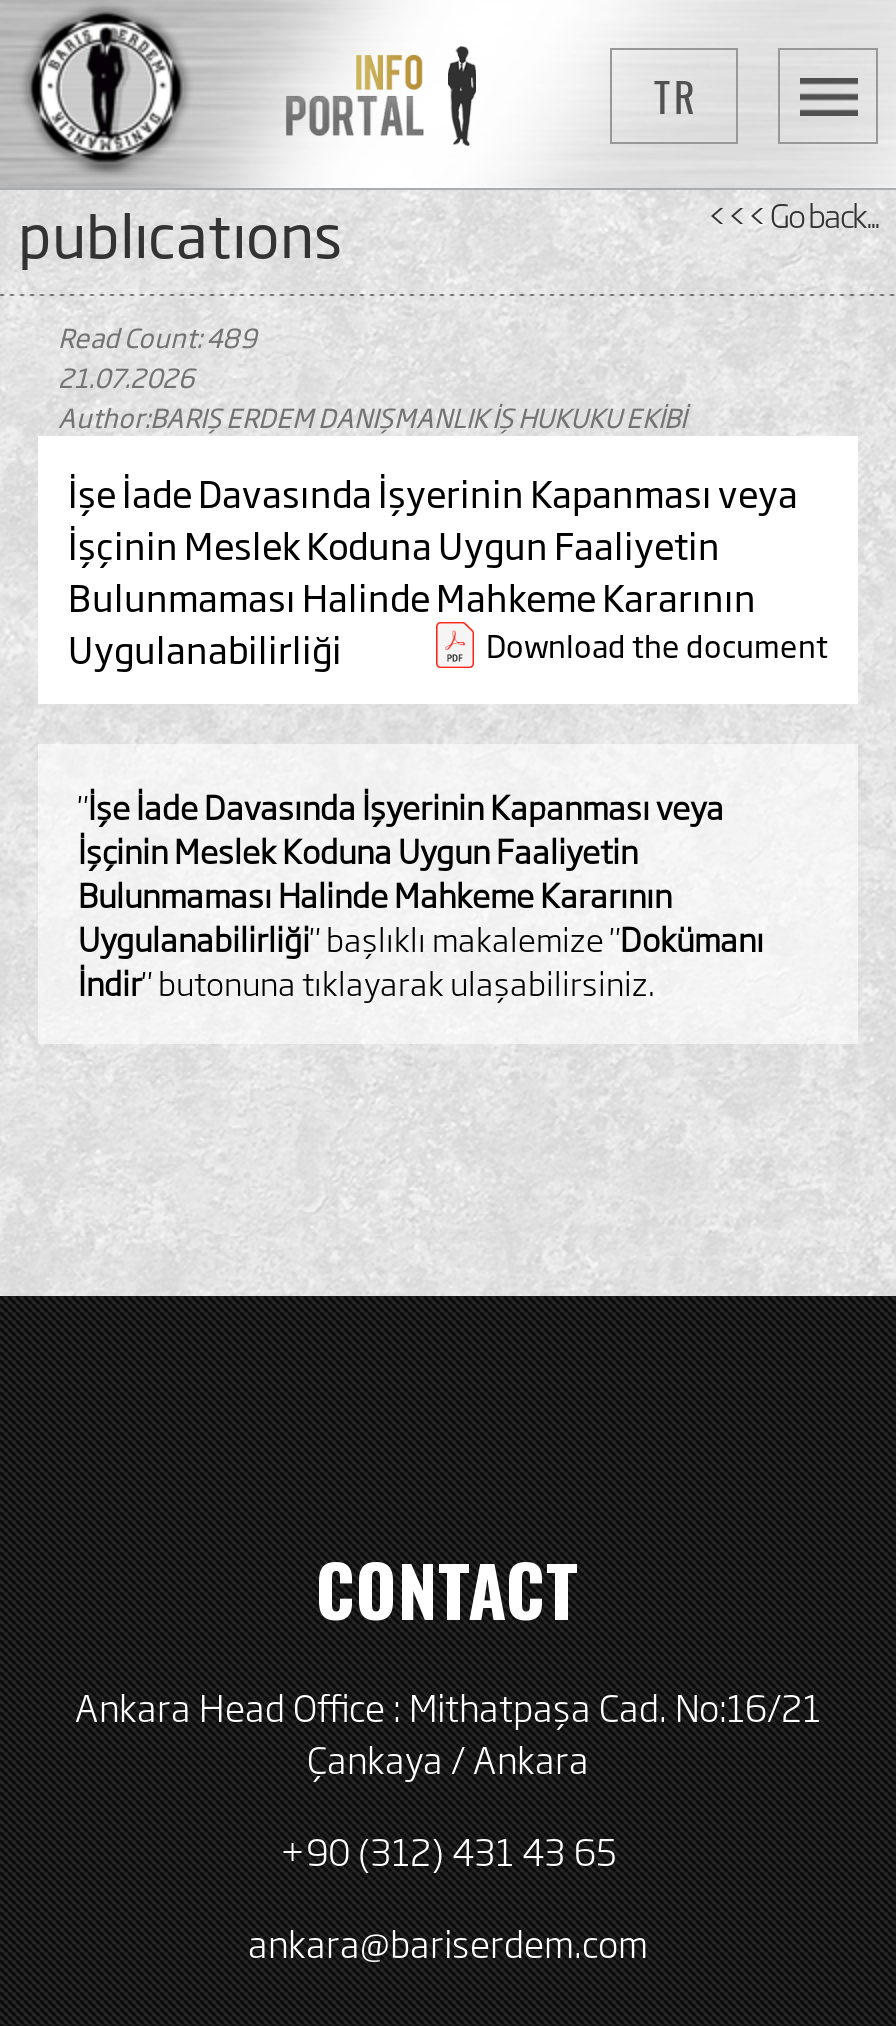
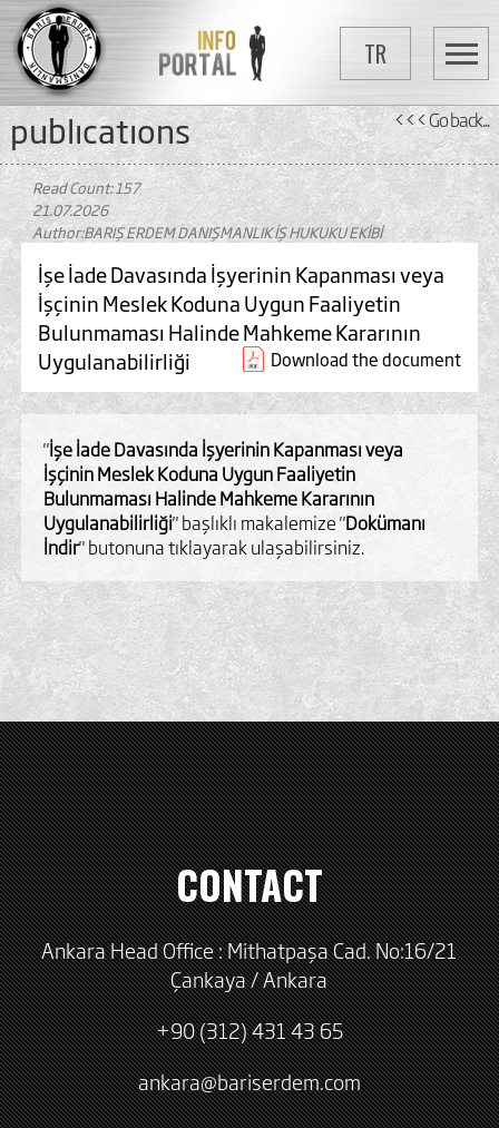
- Read Count: 489
+ Read Count: 157
